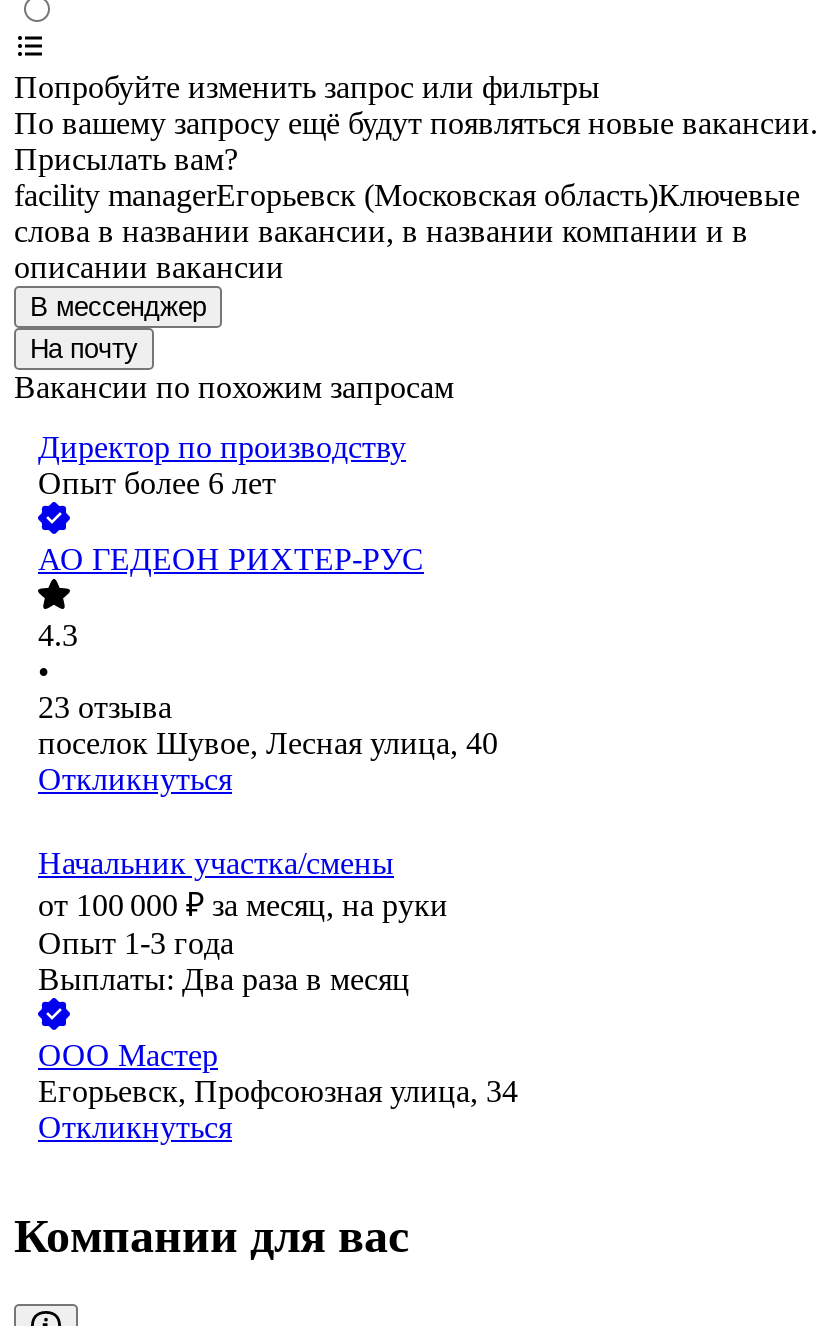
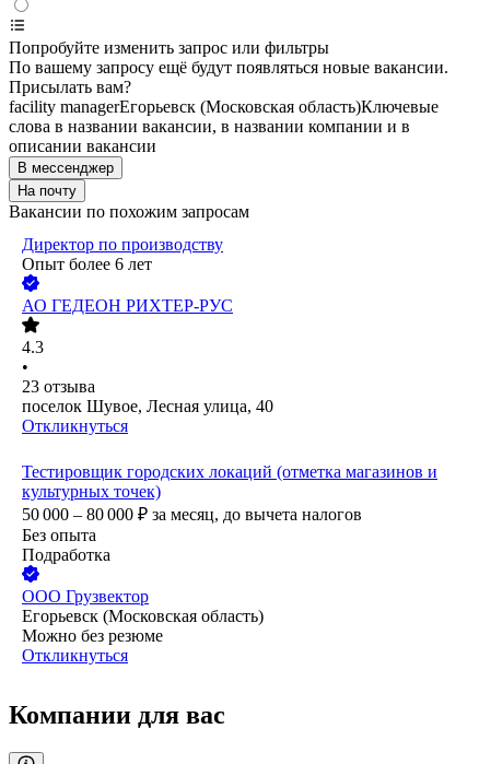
- Начальник участка/смены
- от 100 000 ₽ за месяц, на руки
- Опыт 1-3 года
- Выплаты: Два раза в месяц
+ Тестировщик городских локаций (отметка магазинов и
+ культурных точек)
+ 50 000 – 80 000 ₽ за месяц, до вычета налогов
+ Без опыта
+ Подработка

- ООО Мастер
- Егорьевск, Профсоюзная улица, 34
+ ООО Грузвектор
+ Егорьевск (Московская область)
+ Можно без резюме
